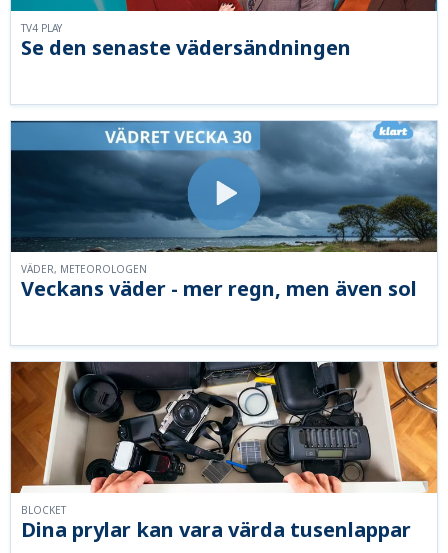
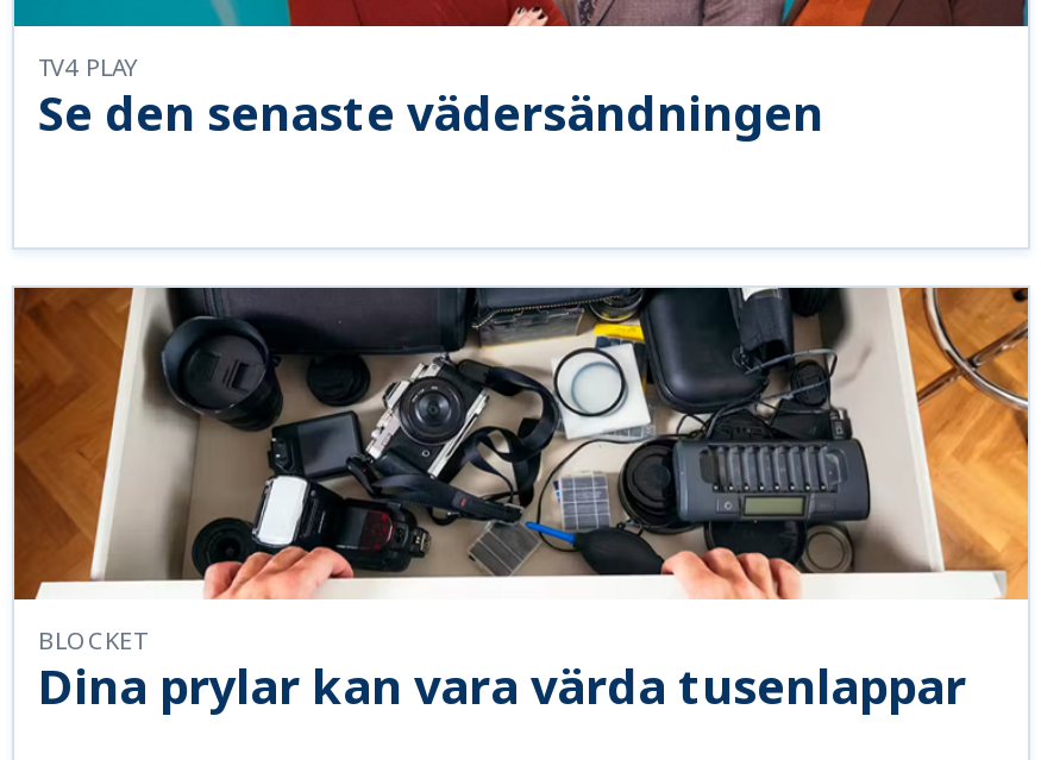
- [image]
- VÄDER, METEOROLOGEN

- Veckans väder - mer regn, men även sol
